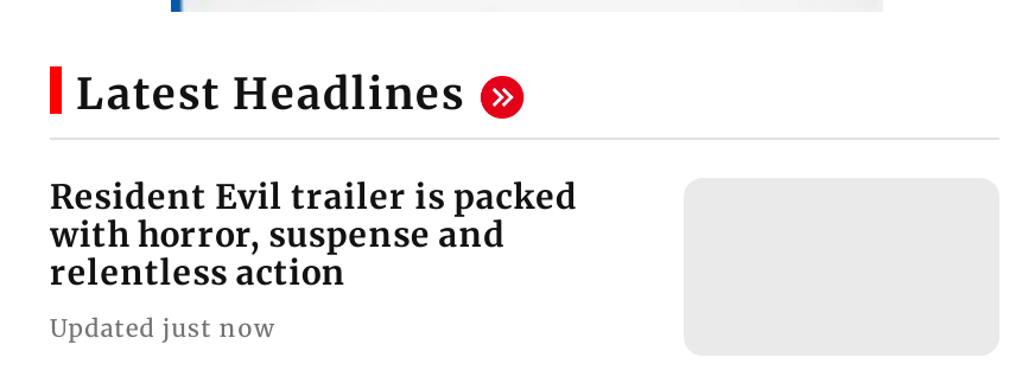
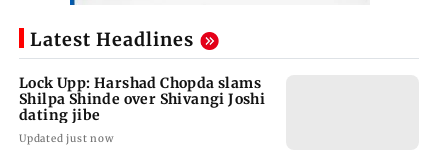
- Resident Evil trailer is packed
- with horror, suspense and
- relentless action
+ Lock Upp: Harshad Chopda slams
+ Shilpa Shinde over Shivangi Joshi
+ dating jibe
